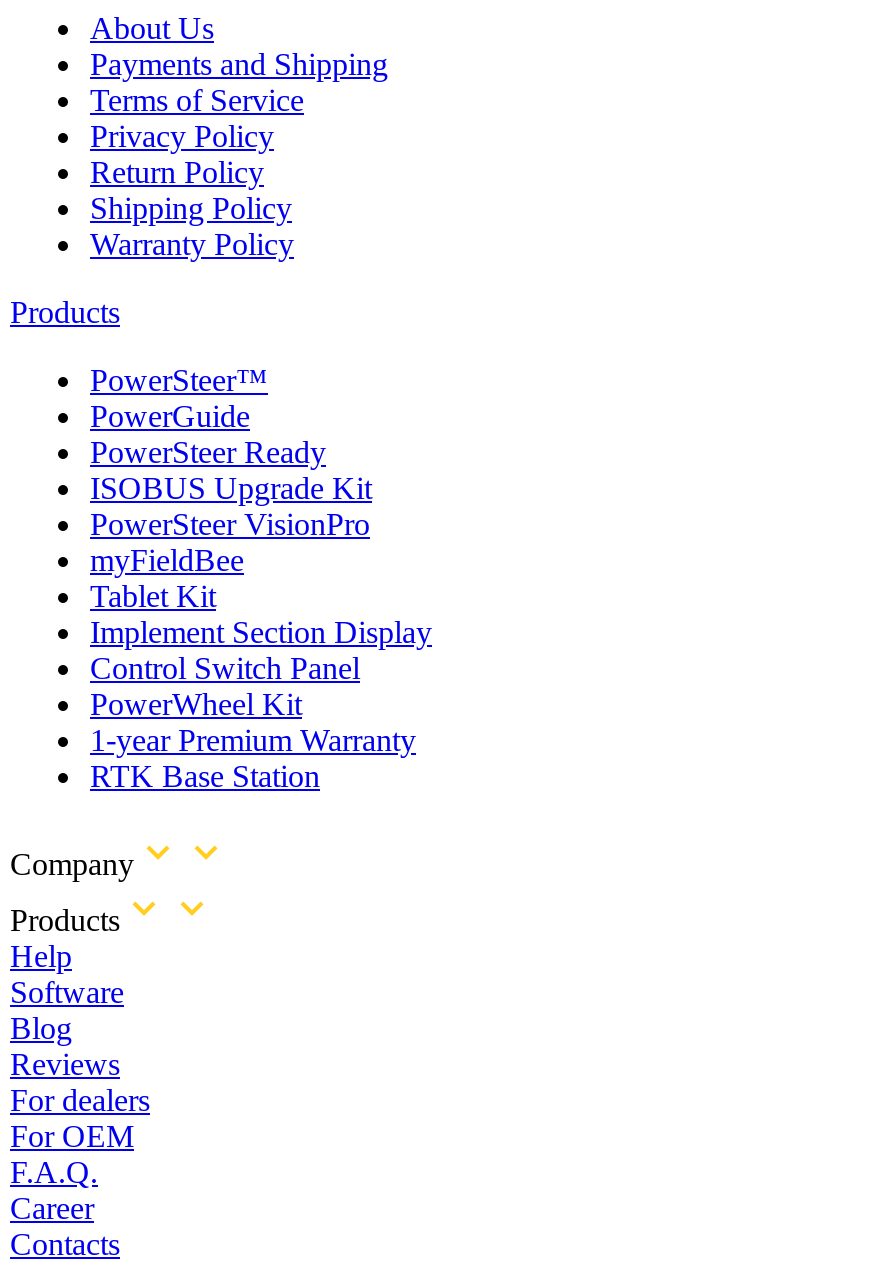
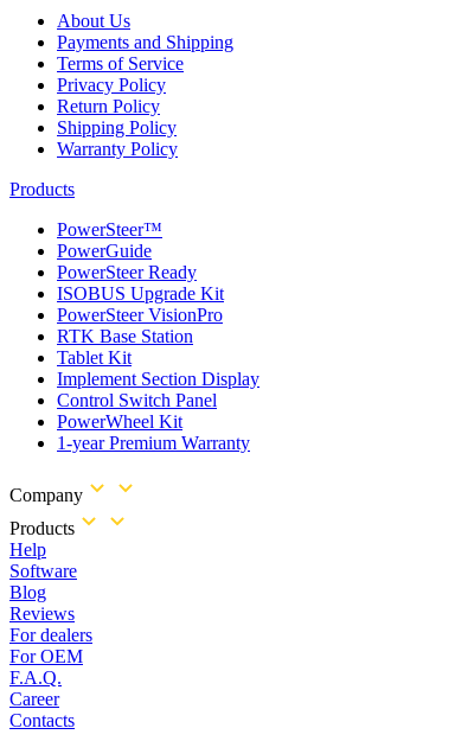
- myFieldBee

moved up: RTK Base Station
